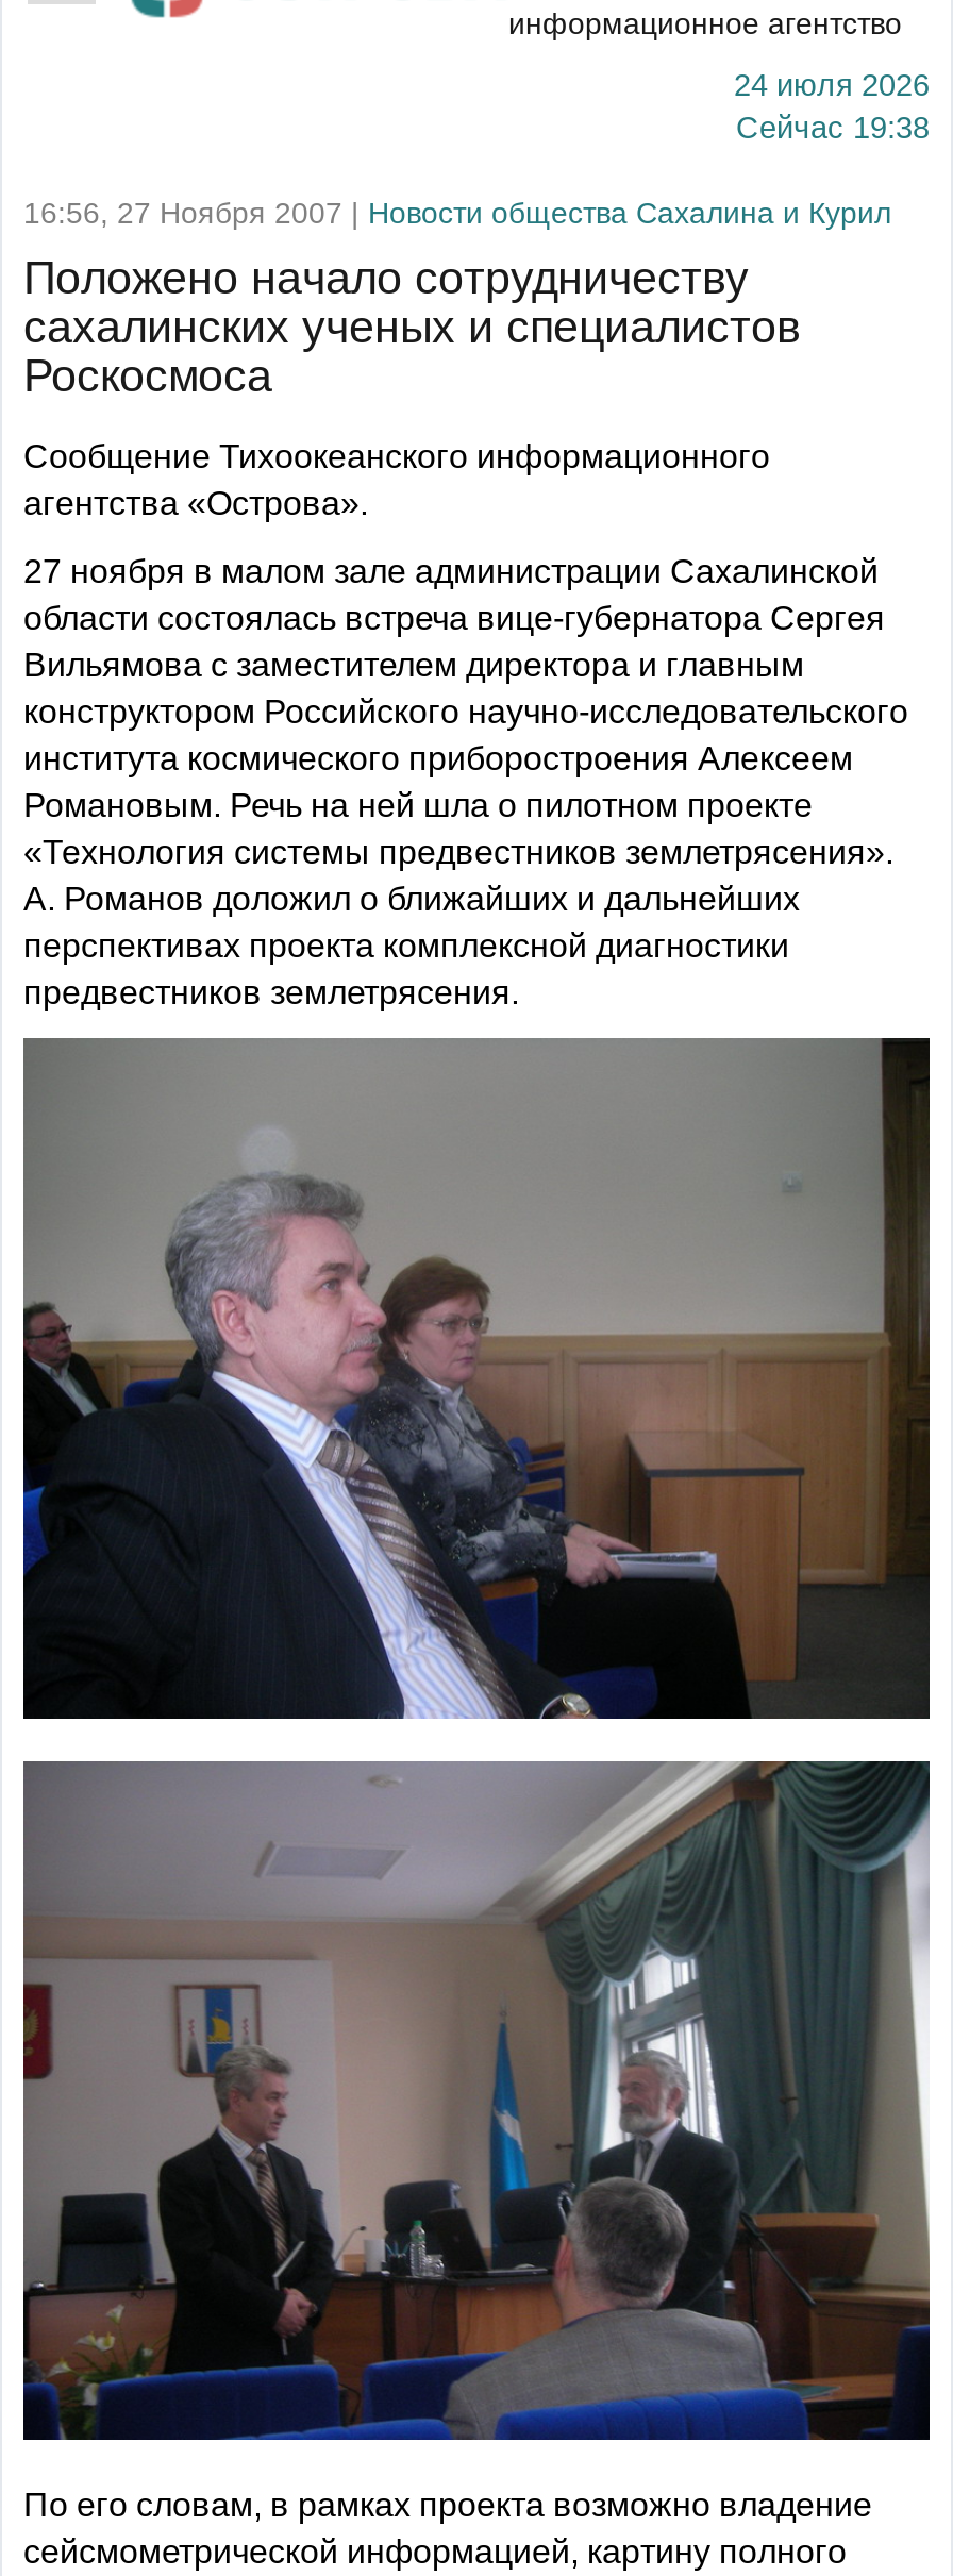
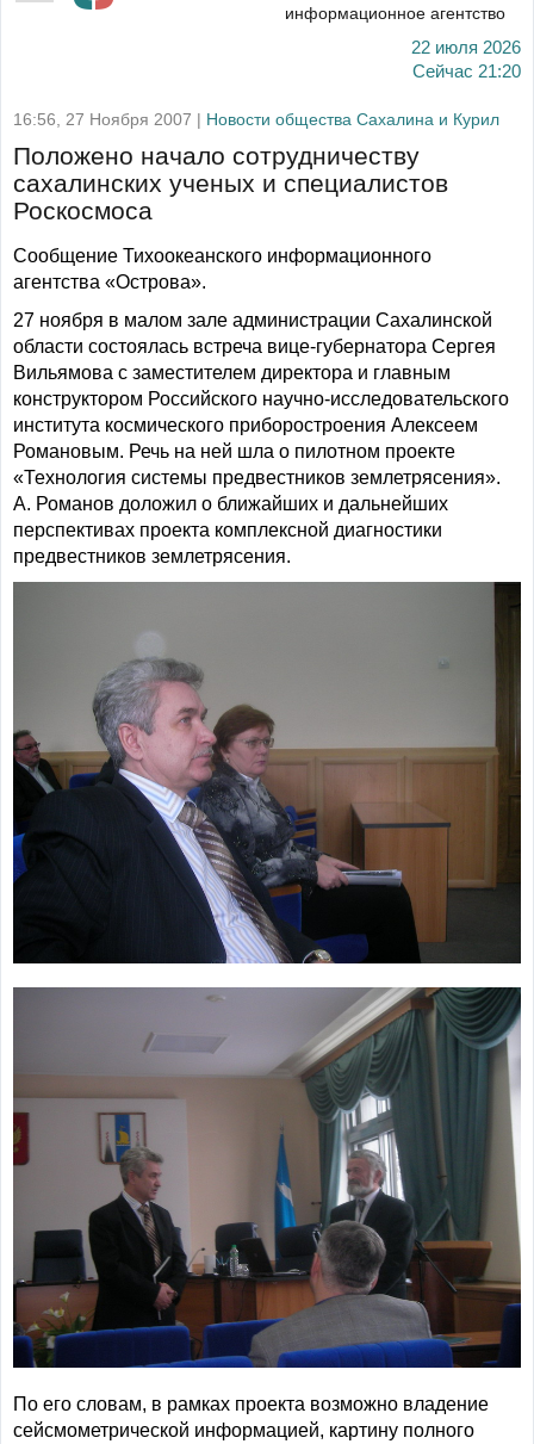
- 24 июля 2026
+ 22 июля 2026

- Сейчас 19:38
+ Сейчас 21:20
